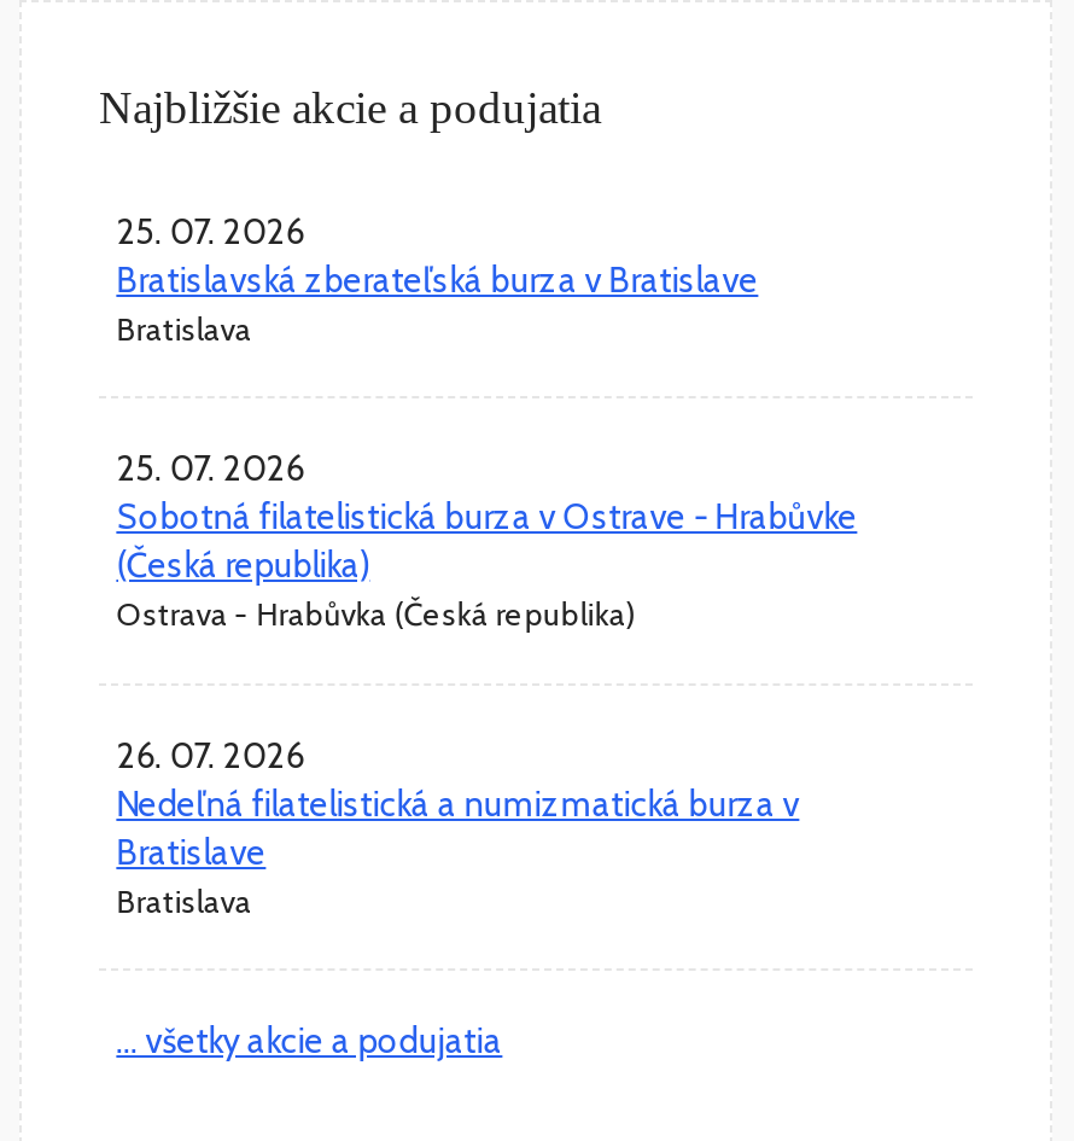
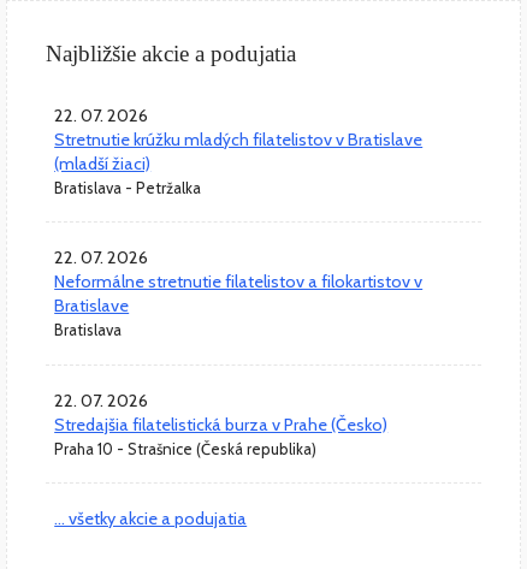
- 25. 07. 2026
- Bratislavská zberateľská burza v Bratislave
- Bratislava
- 25. 07. 2026
- Sobotná filatelistická burza v Ostrave - Hrabůvke
- (Česká republika)
- Ostrava - Hrabůvka (Česká republika)
- 26. 07. 2026
- Nedeľná filatelistická a numizmatická burza v
+ 22. 07. 2026
+ Stretnutie krúžku mladých filatelistov v Bratislave
+ (mladší žiaci)
+ Bratislava - Petržalka
+ 22. 07. 2026
+ Neformálne stretnutie filatelistov a filokartistov v

moved up: Bratislave | Bratislava

+ 22. 07. 2026
+ Stredajšia filatelistická burza v Prahe (Česko)
+ Praha 10 - Strašnice (Česká republika)
